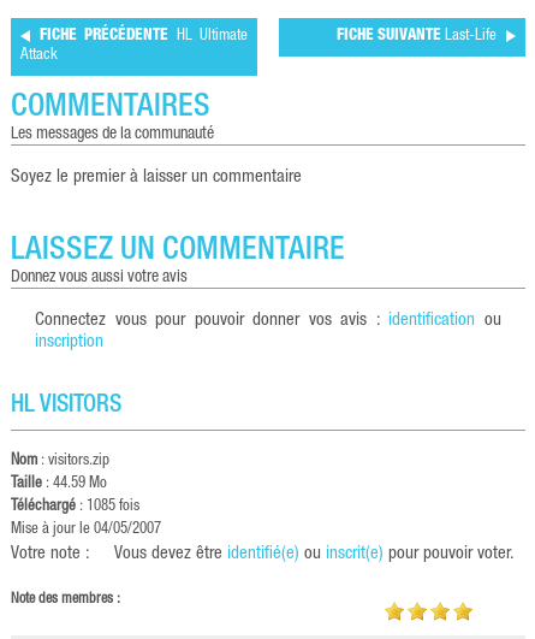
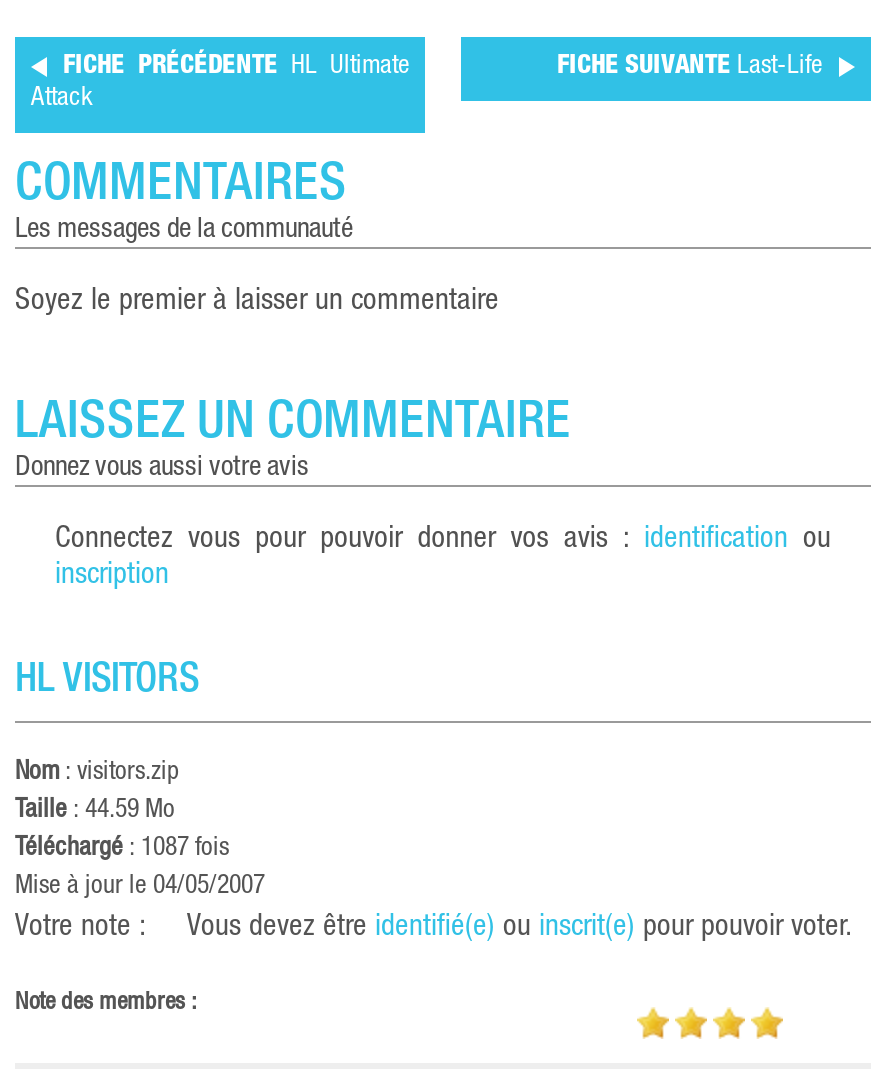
- Téléchargé: 1085 fois
+ Téléchargé: 1087 fois
